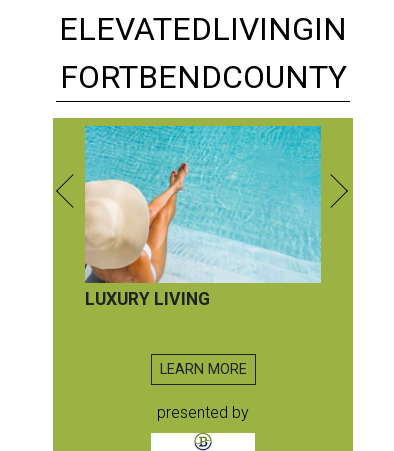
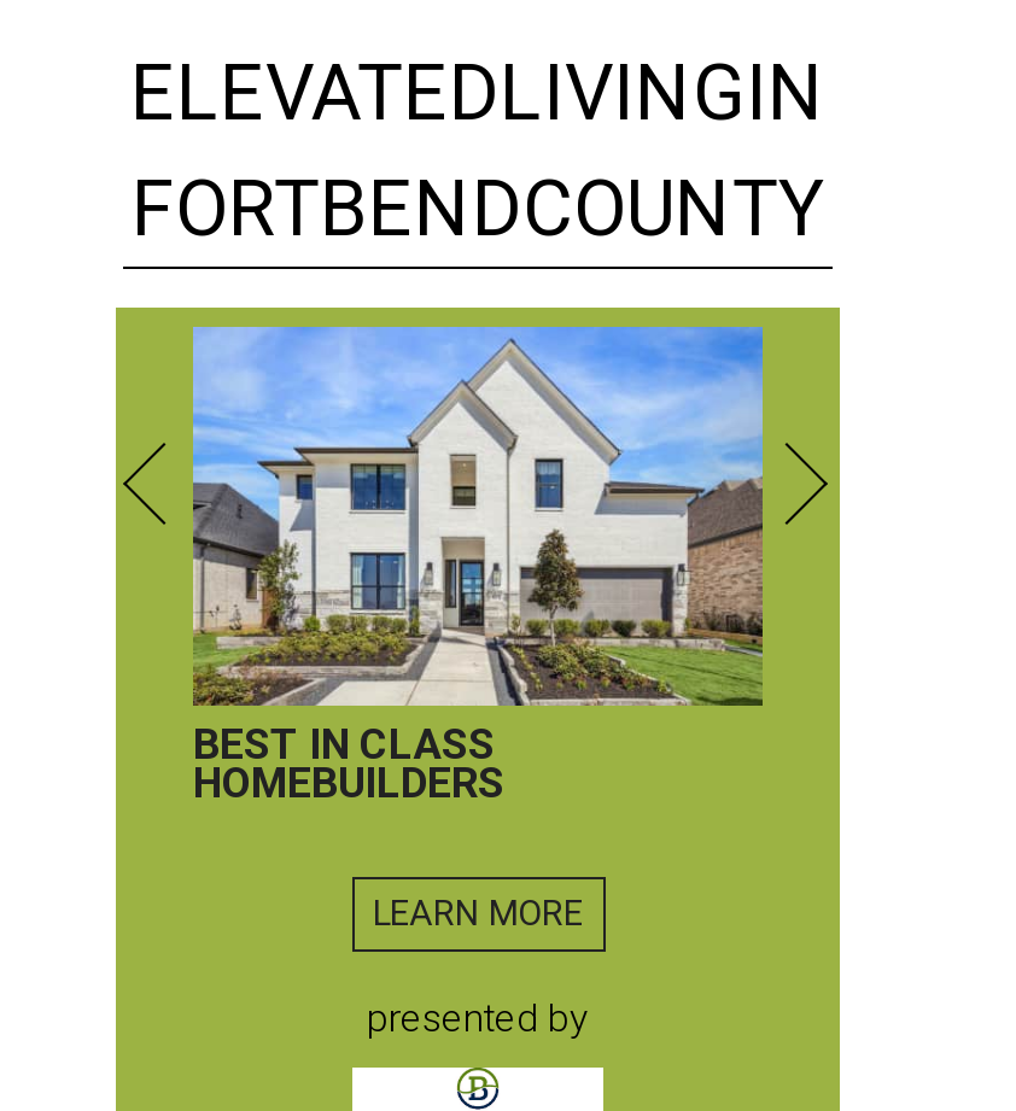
- [image]
- LUXURY LIVING
+ [image]
+ BEST IN CLASS
+ HOMEBUILDERS
